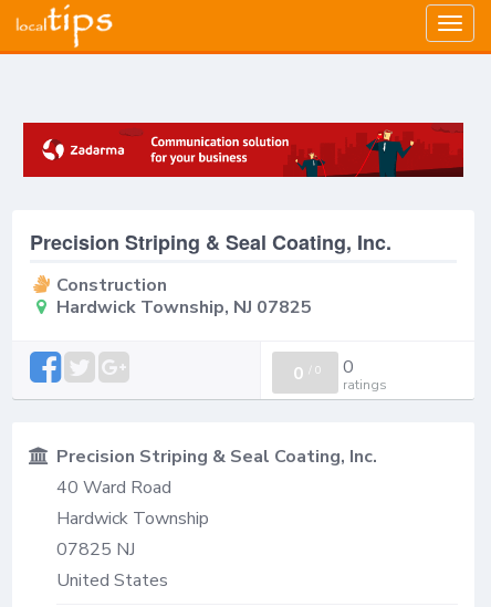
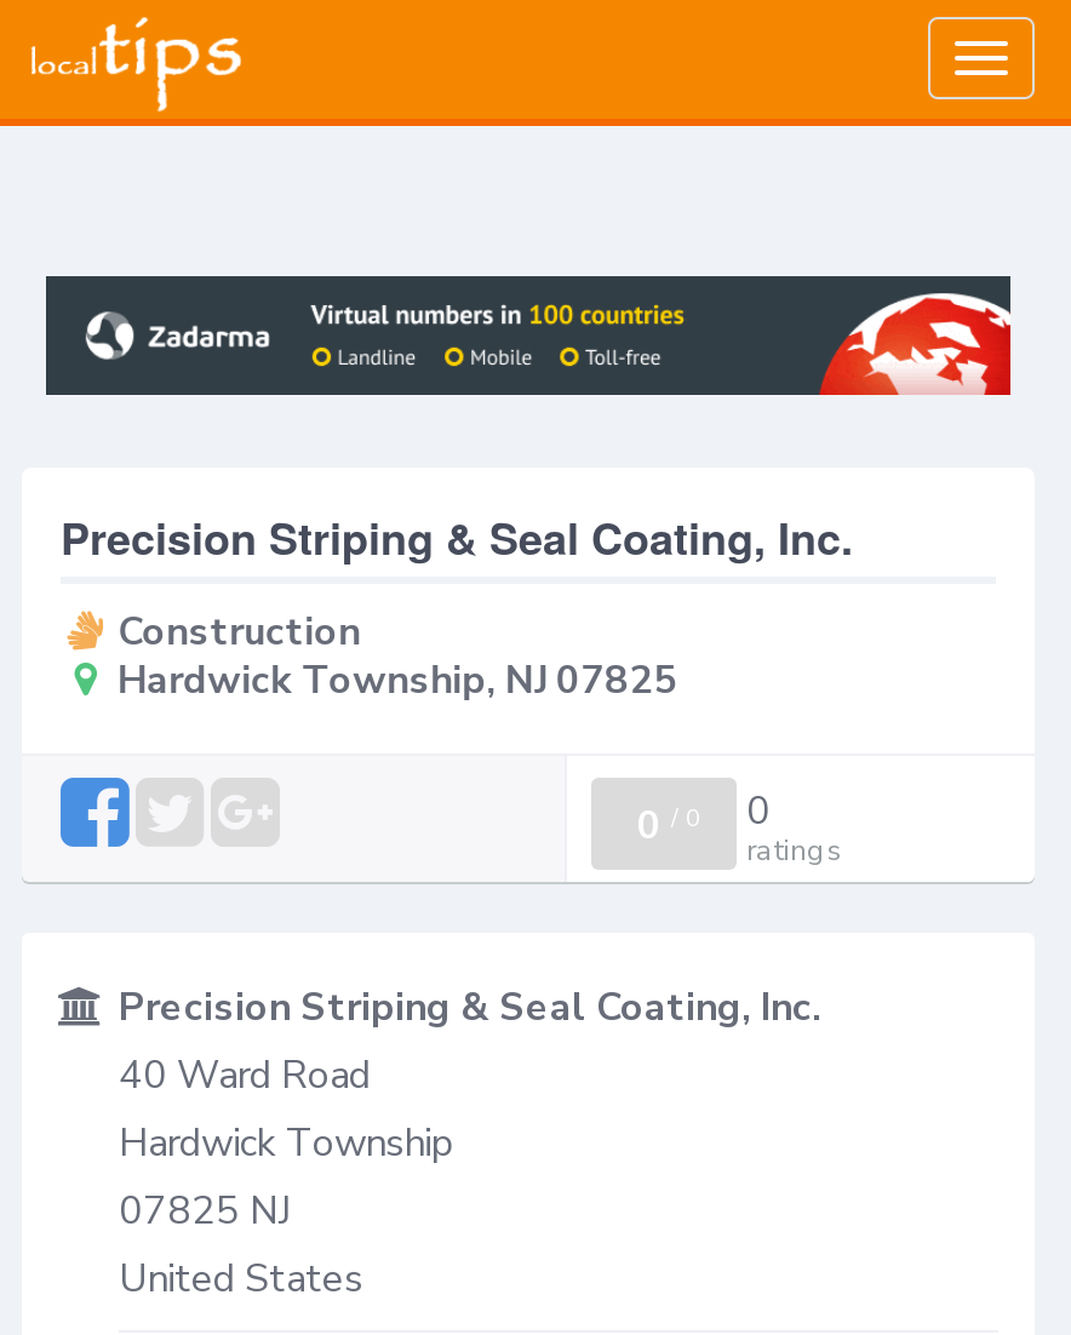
- [image]
+ [image]
